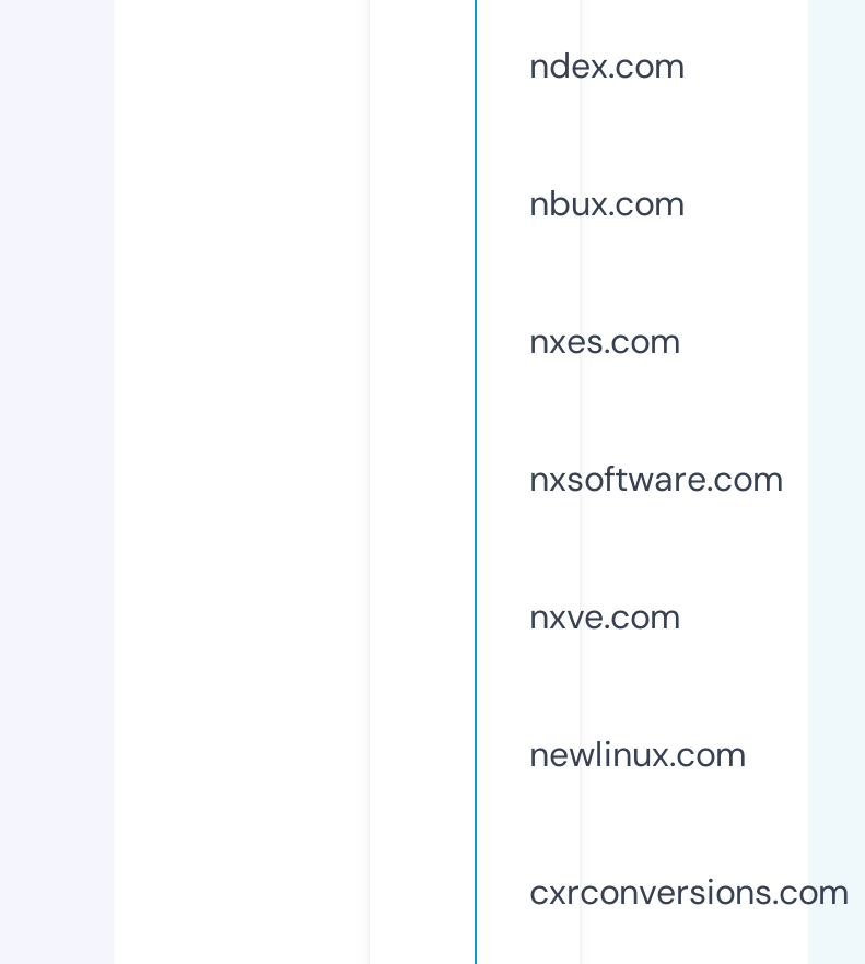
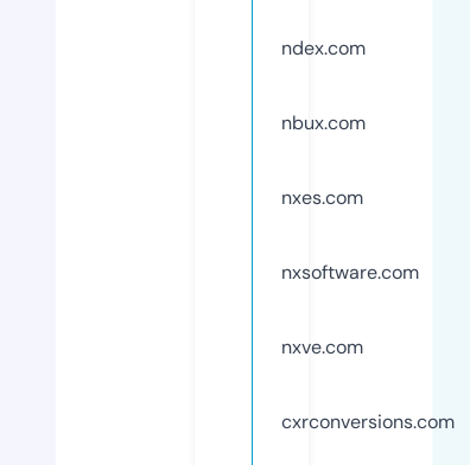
- newlinux.com
